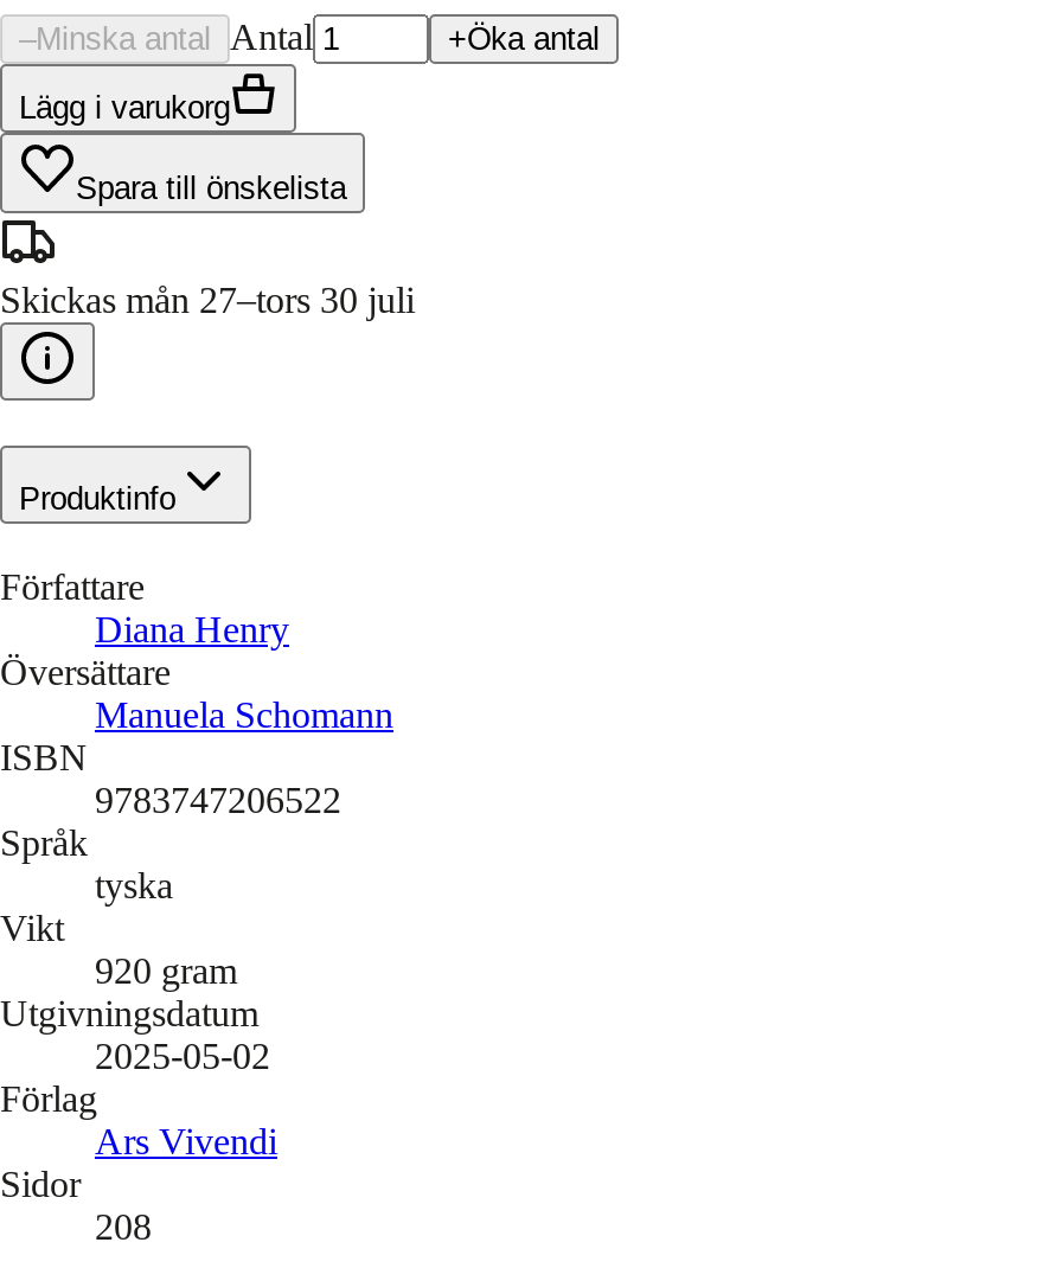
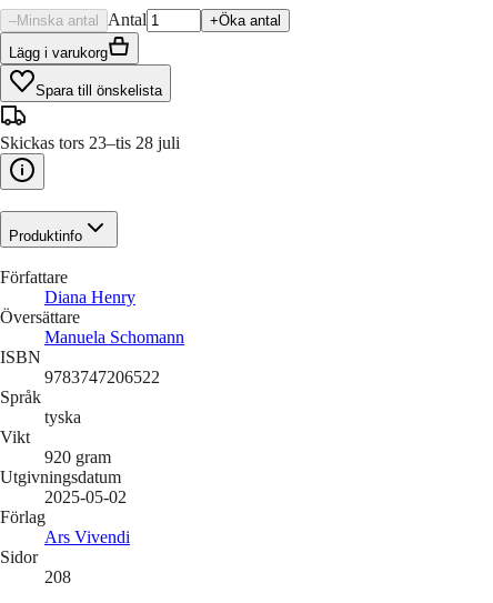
- Skickas mån 27–tors 30 juli
+ Skickas tors 23–tis 28 juli
